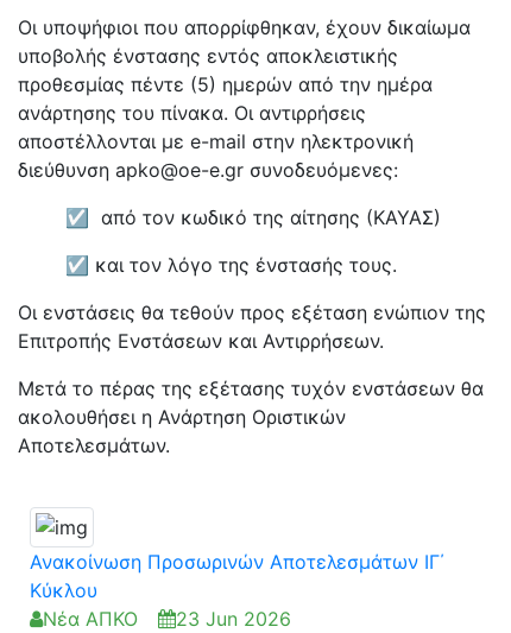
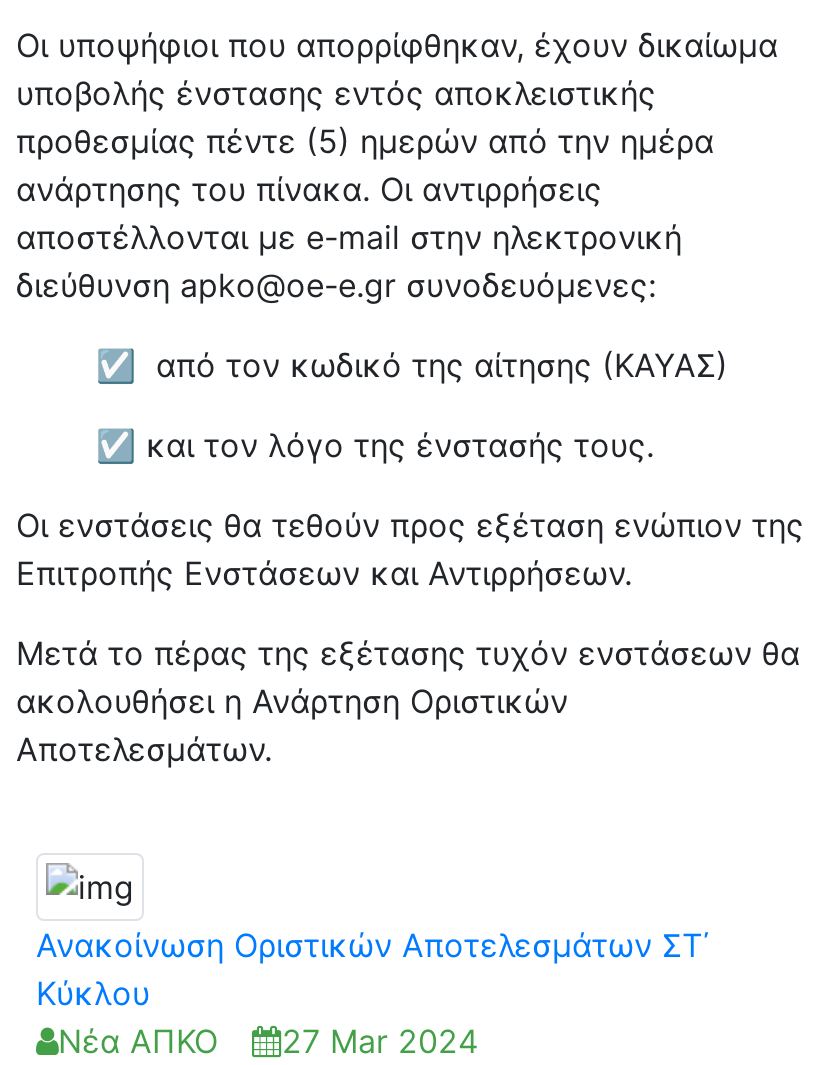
- Ανακοίνωση Προσωρινών Αποτελεσμάτων ΙΓ΄
+ Ανακοίνωση Οριστικών Αποτελεσμάτων ΣΤ΄

- Νέα ΑΠΚΟ 23 Jun 2026
+ Νέα ΑΠΚΟ 27 Mar 2024
